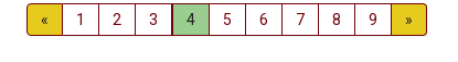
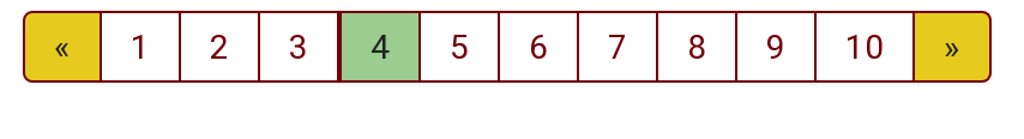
+ 10
